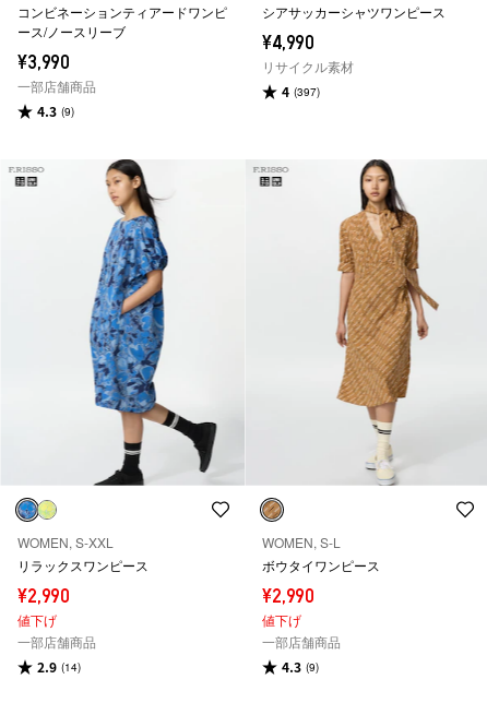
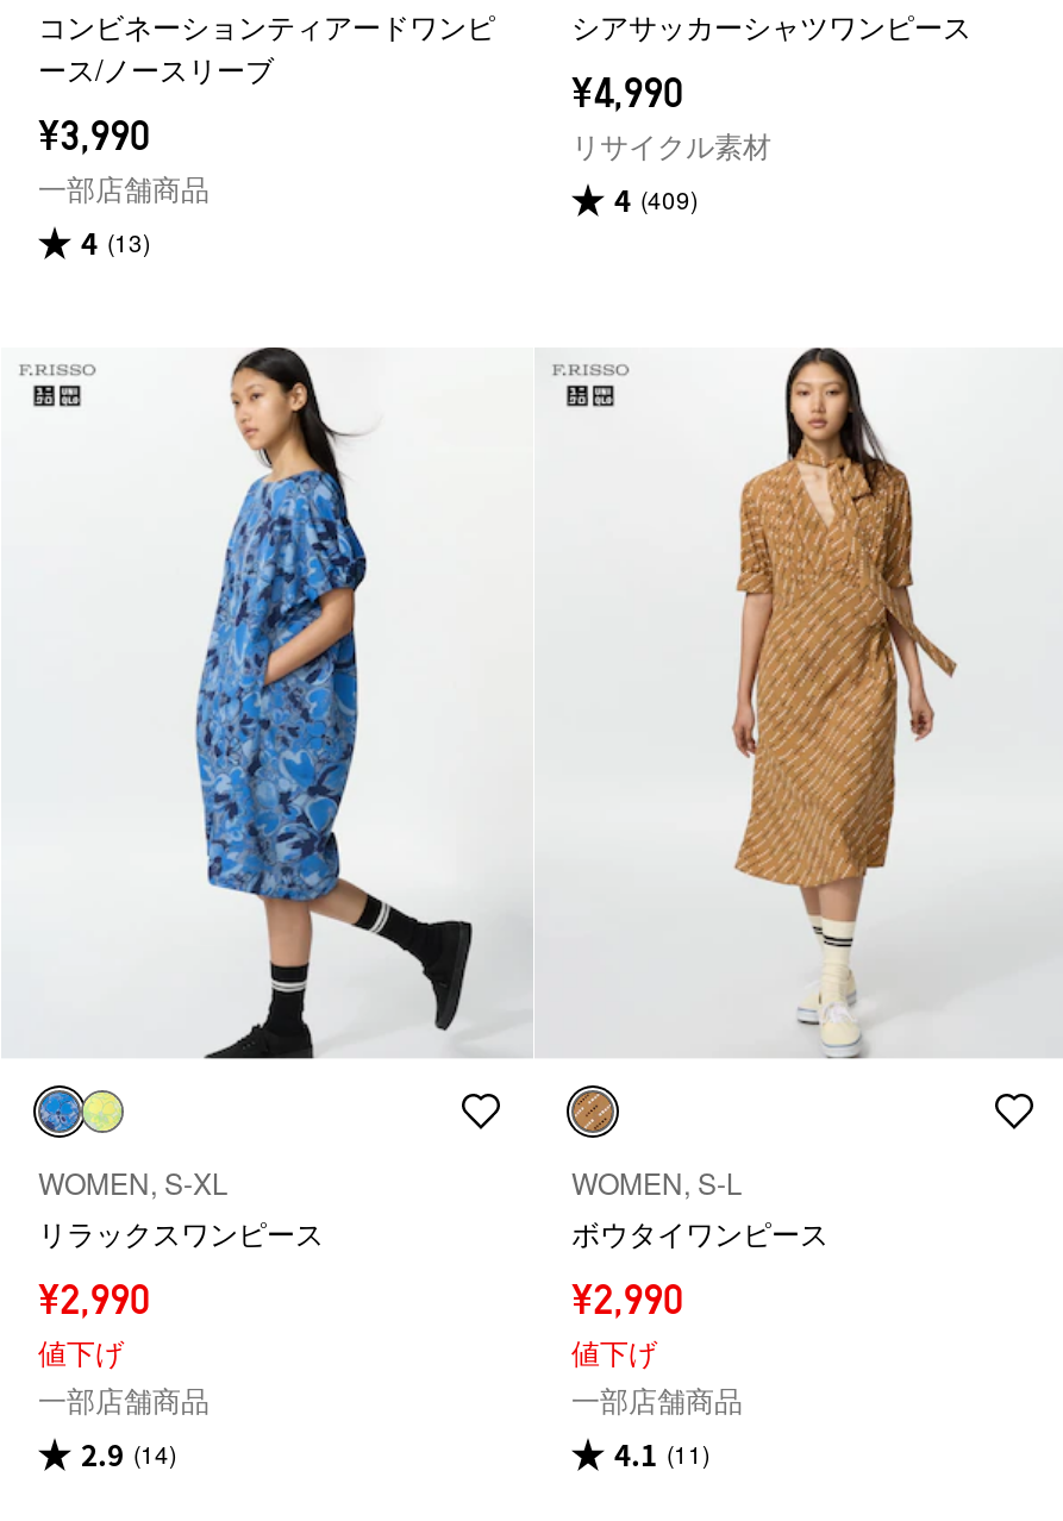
- 4 (397)
+ 4 (409)

- 4.3 (9)
+ 4 (13)

- WOMEN, S-XXL
+ WOMEN, S-XL

- 4.3 (9)
+ 4.1 (11)
